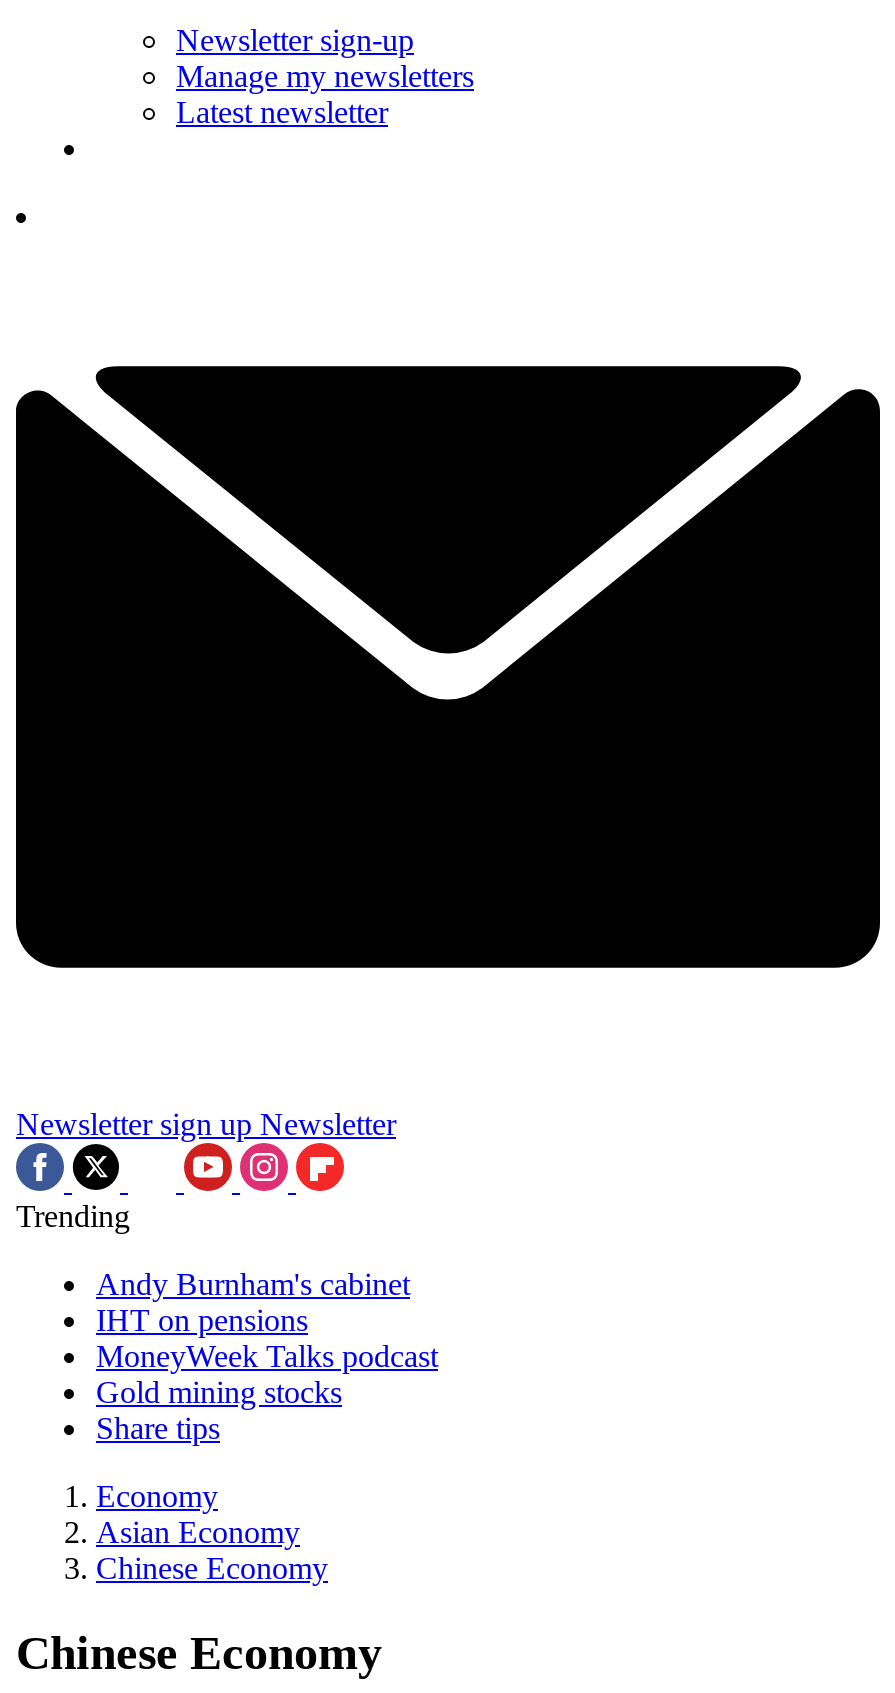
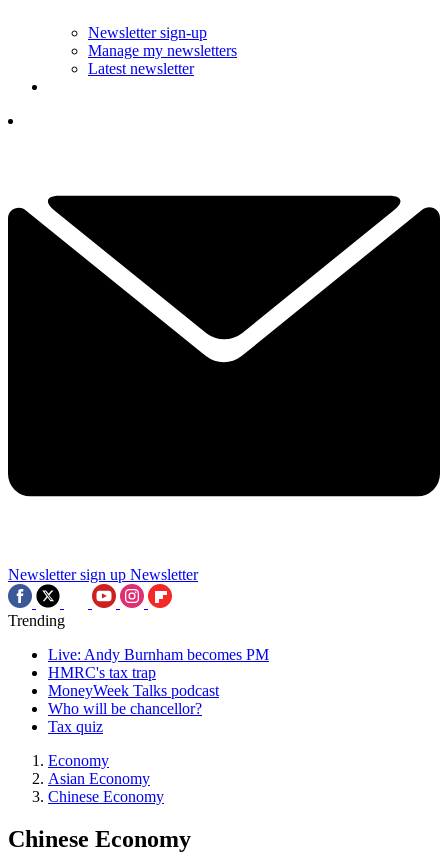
- Andy Burnham's cabinet
- IHT on pensions
+ Live: Andy Burnham becomes PM
+ HMRC's tax trap

- Gold mining stocks
- Share tips
+ Who will be chancellor?
+ Tax quiz
